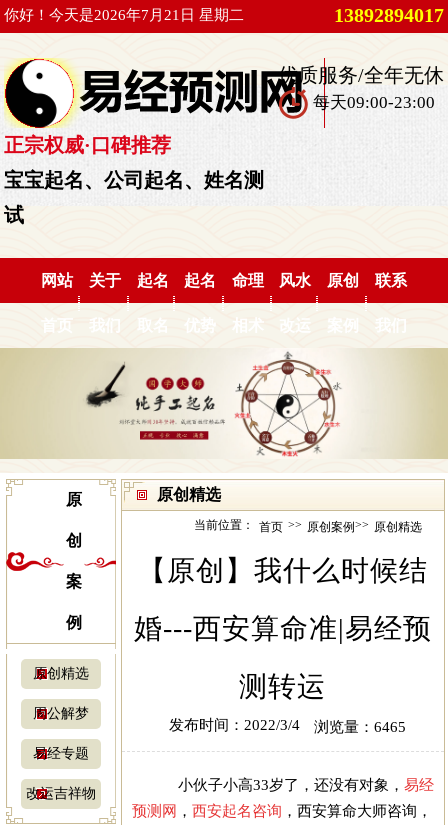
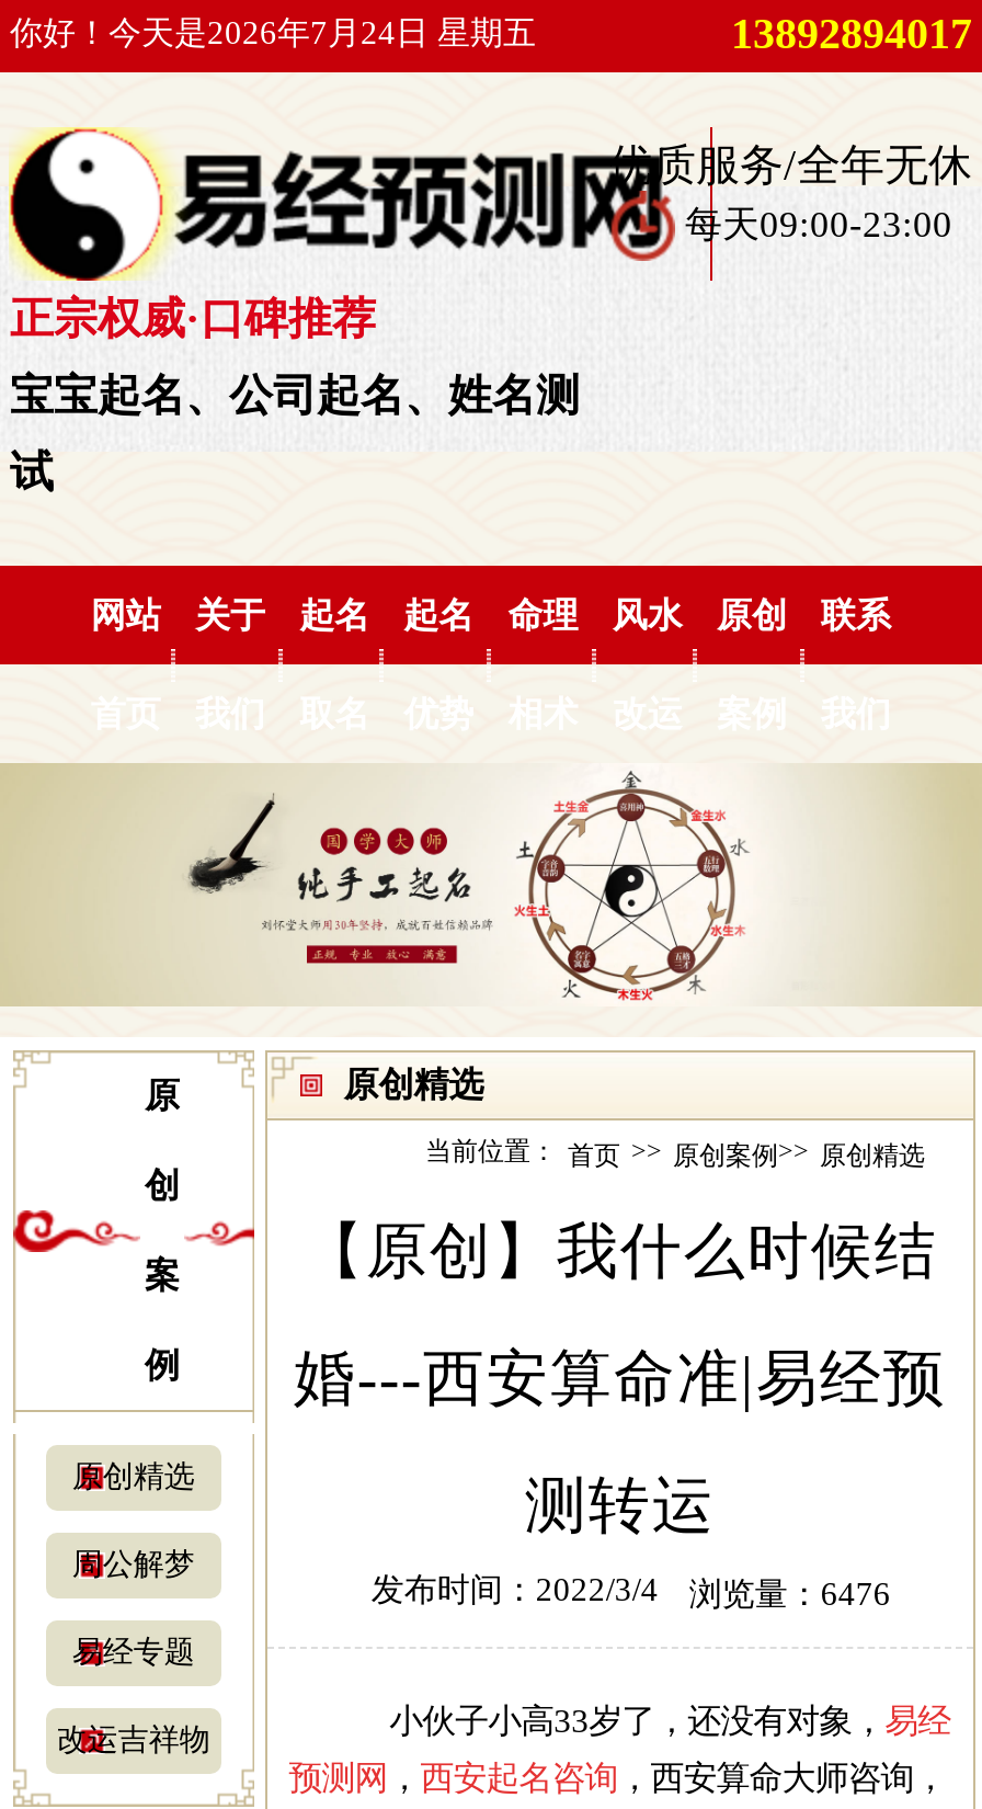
- 你好！今天是2026年7月21日 星期二
+ 你好！今天是2026年7月24日 星期五

- 发布时间：2022/3/4 浏览量：6465
+ 发布时间：2022/3/4 浏览量：6476
